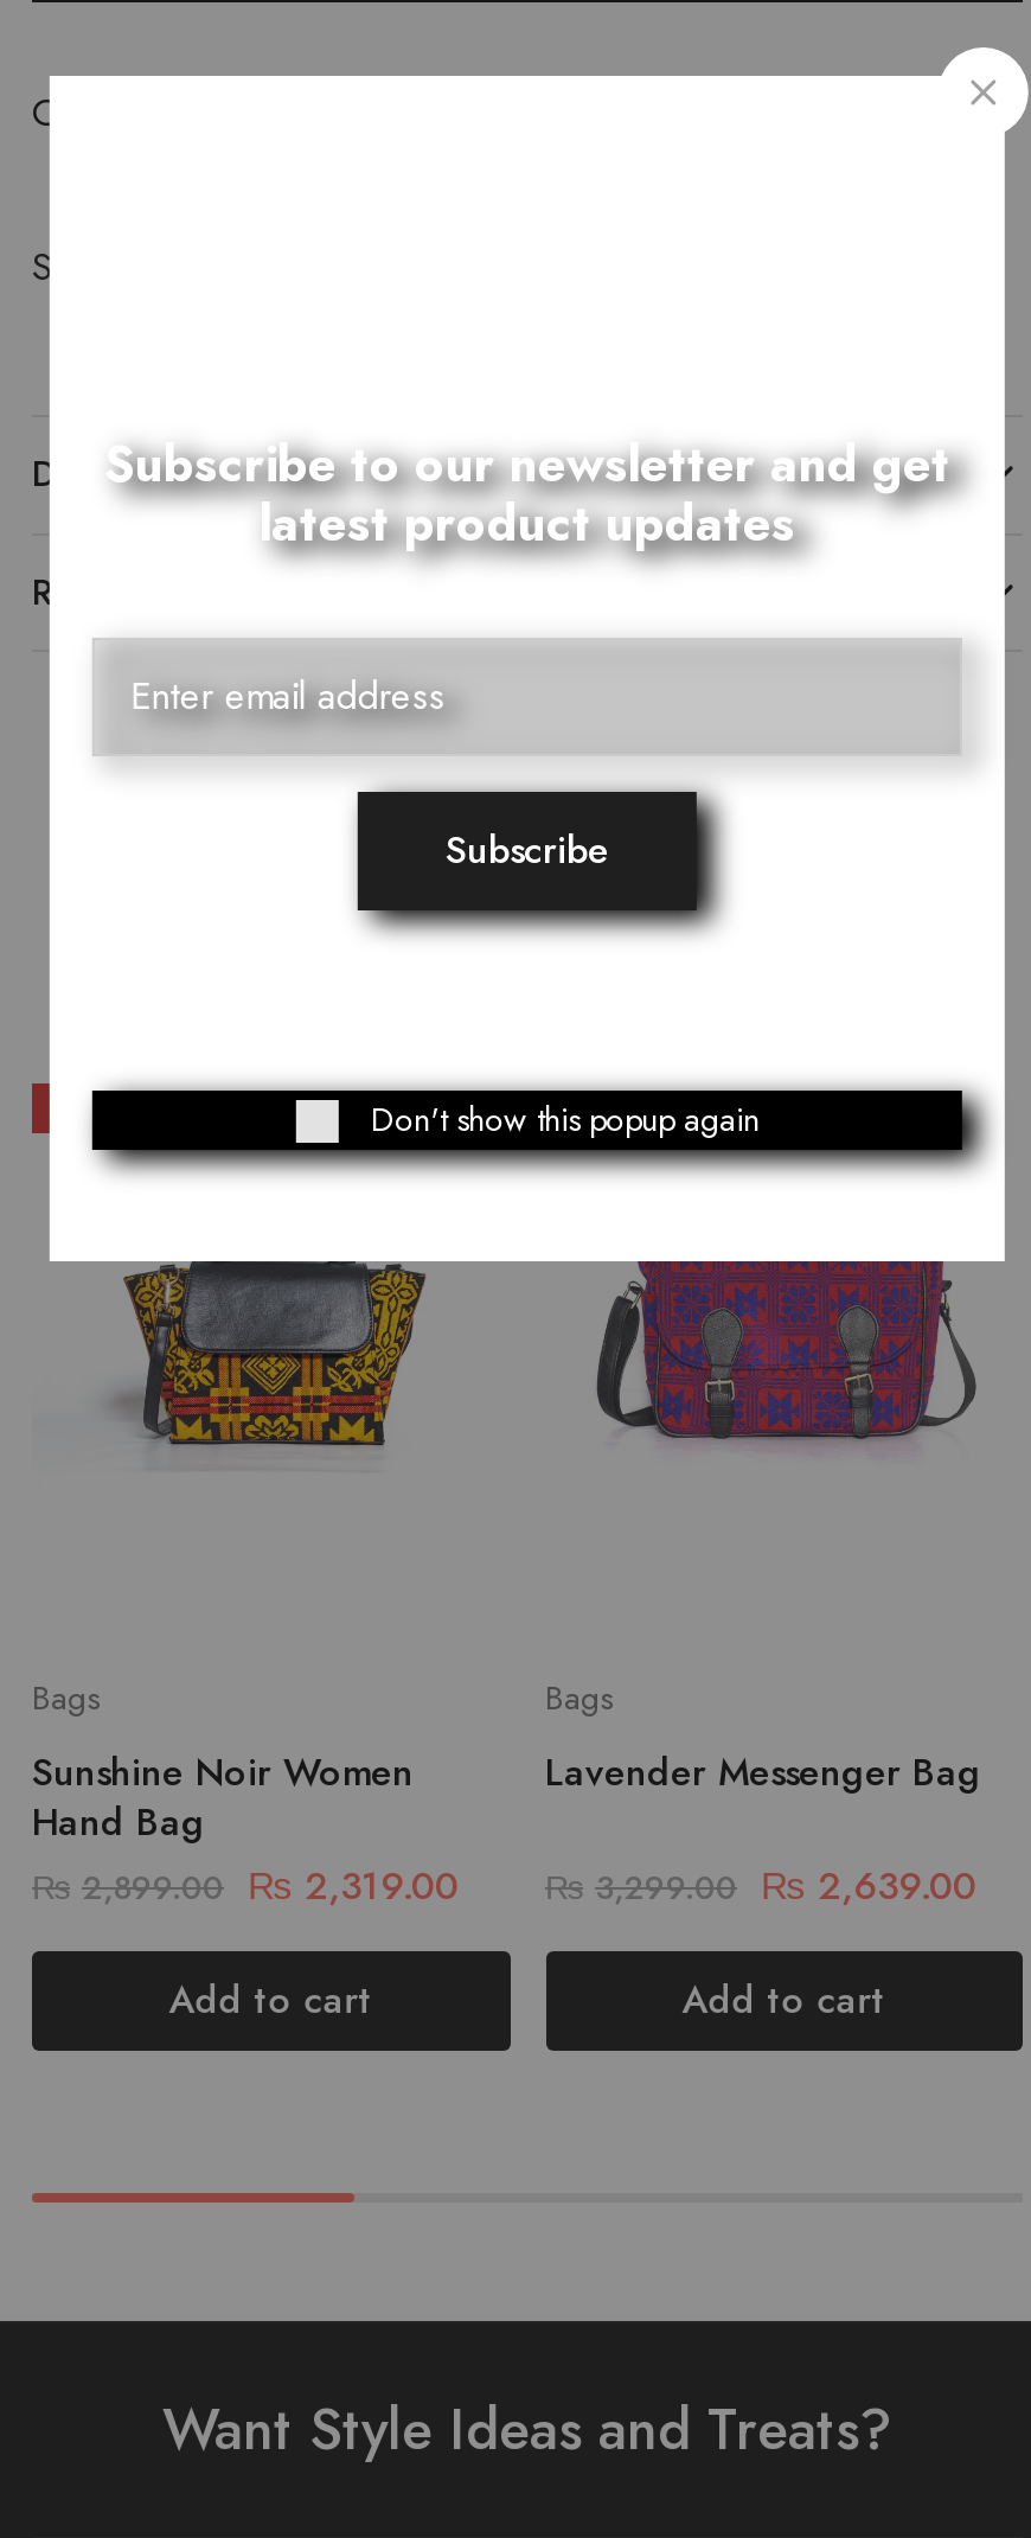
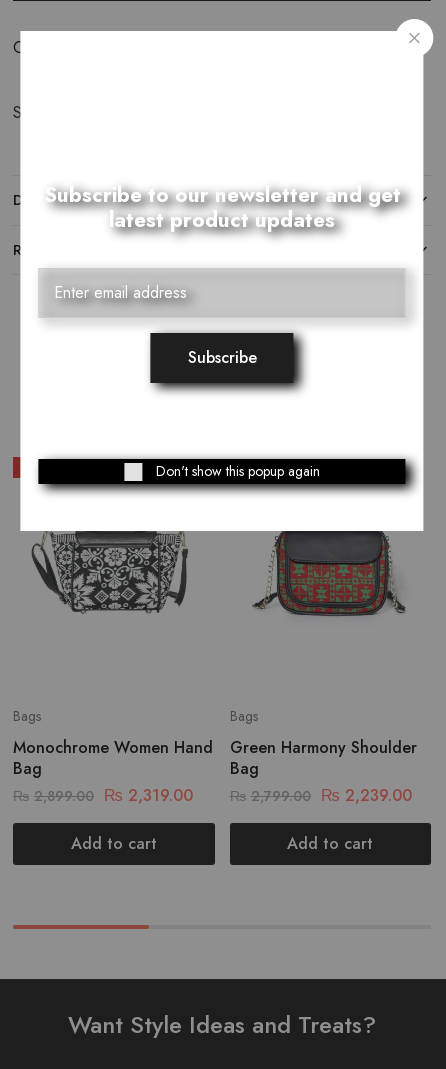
- [image]
+ [image]

- [image]
+ [image]

- Sunshine Noir Women
- Hand Bag
+ Monochrome Women Hand
+ Bag

- Lavender Messenger Bag
- ₨ 3,299.00 ₨ 2,639.00
+ Green Harmony Shoulder
+ Bag
+ ₨ 2,799.00 ₨ 2,239.00
